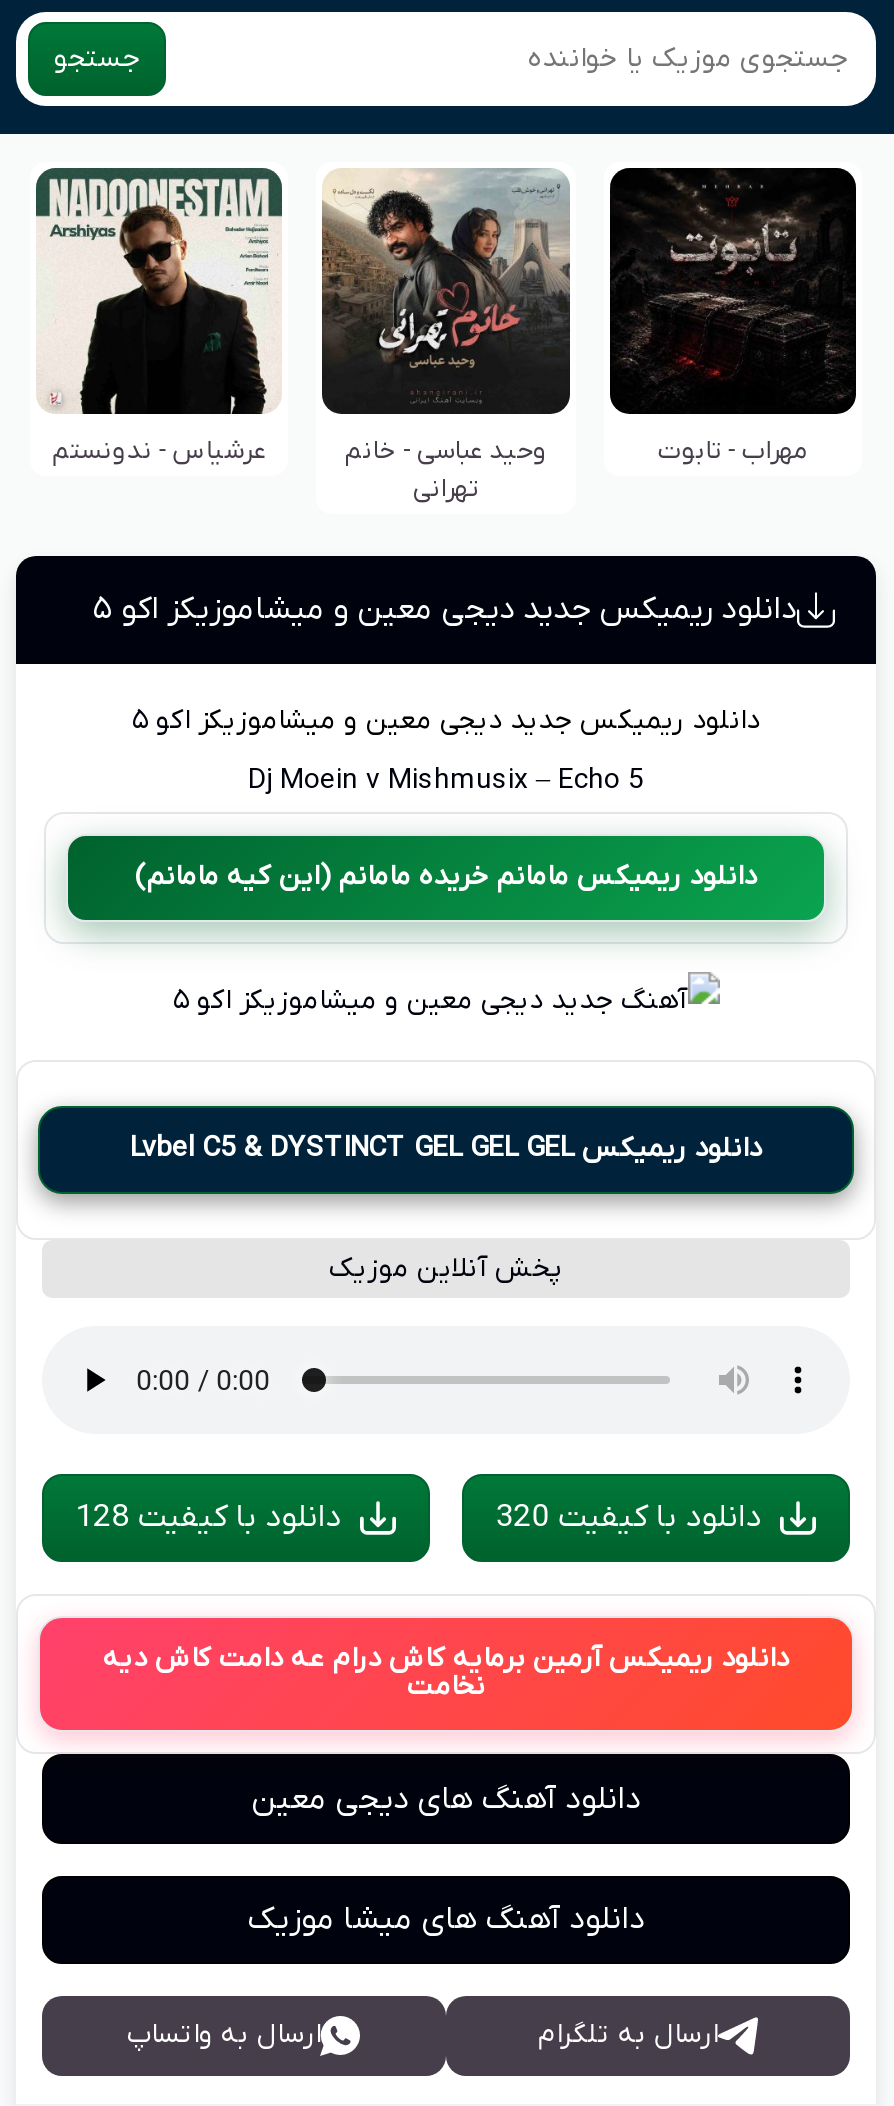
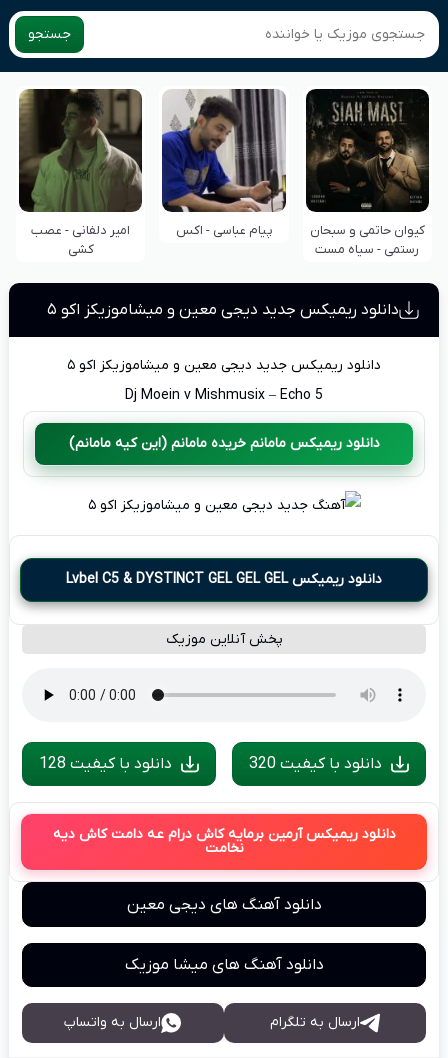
- [image]
- عرشیاس - ندونستم
+ [image]
+ پیام عباسی - اکس
+ امیر دلفانی - عصب
+ کشی

- [image]
- مهراب - تابوت
- وحید عباسی - خانم
- تهرانی
+ [image]
+ کیوان حاتمی و سبحان
+ رستمی - سیاه مست

- [image]
+ [image]
